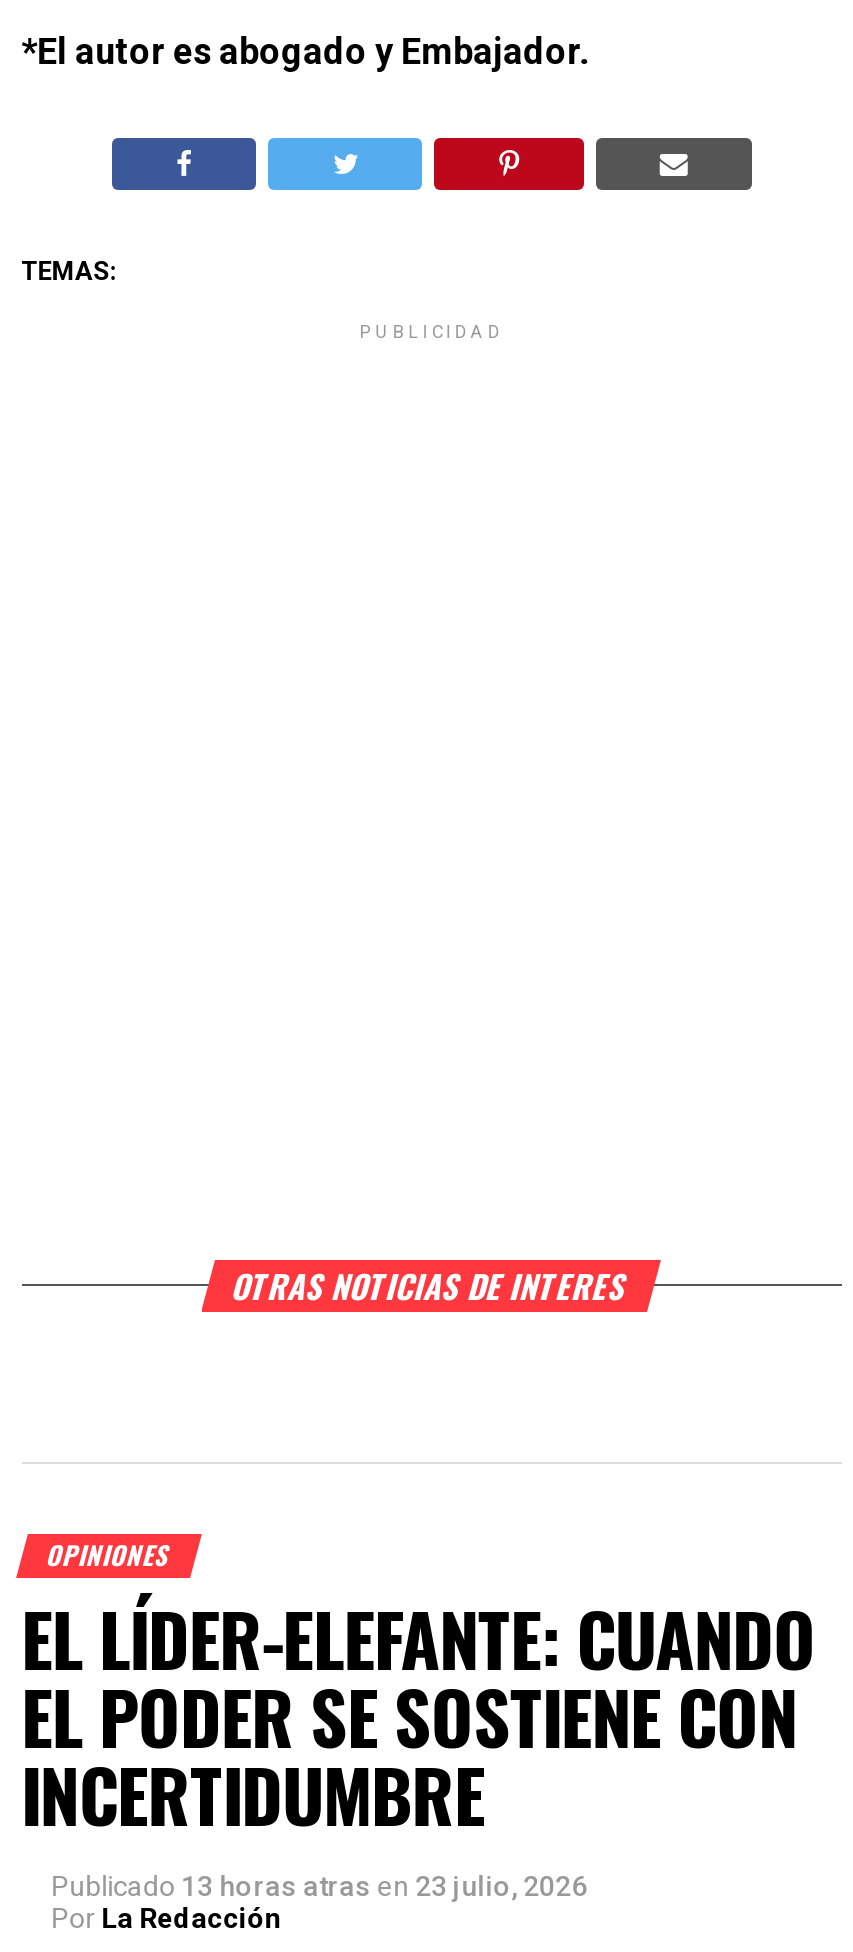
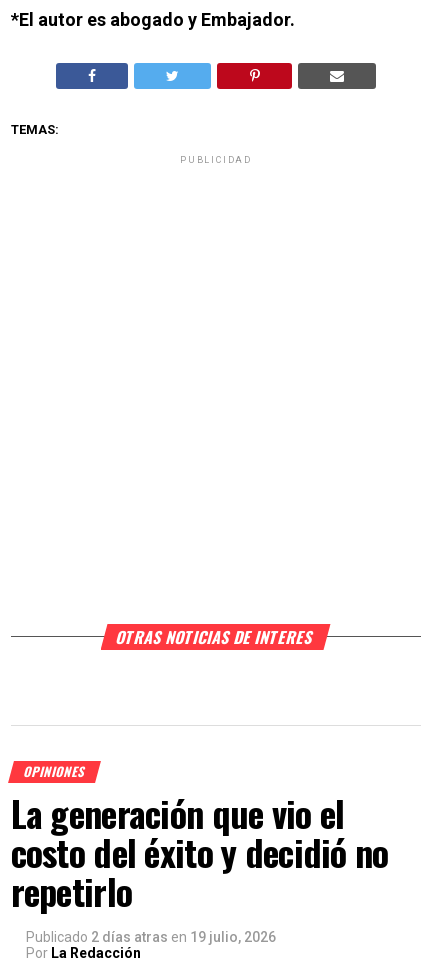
- EL LÍDER-ELEFANTE: CUANDO
- EL PODER SE SOSTIENE CON
- INCERTIDUMBRE
- Publicado 13 horas atras en 23 julio, 2026
+ La generación que vio el
+ costo del éxito y decidió no
+ repetirlo
+ Publicado 2 días atras en 19 julio, 2026
